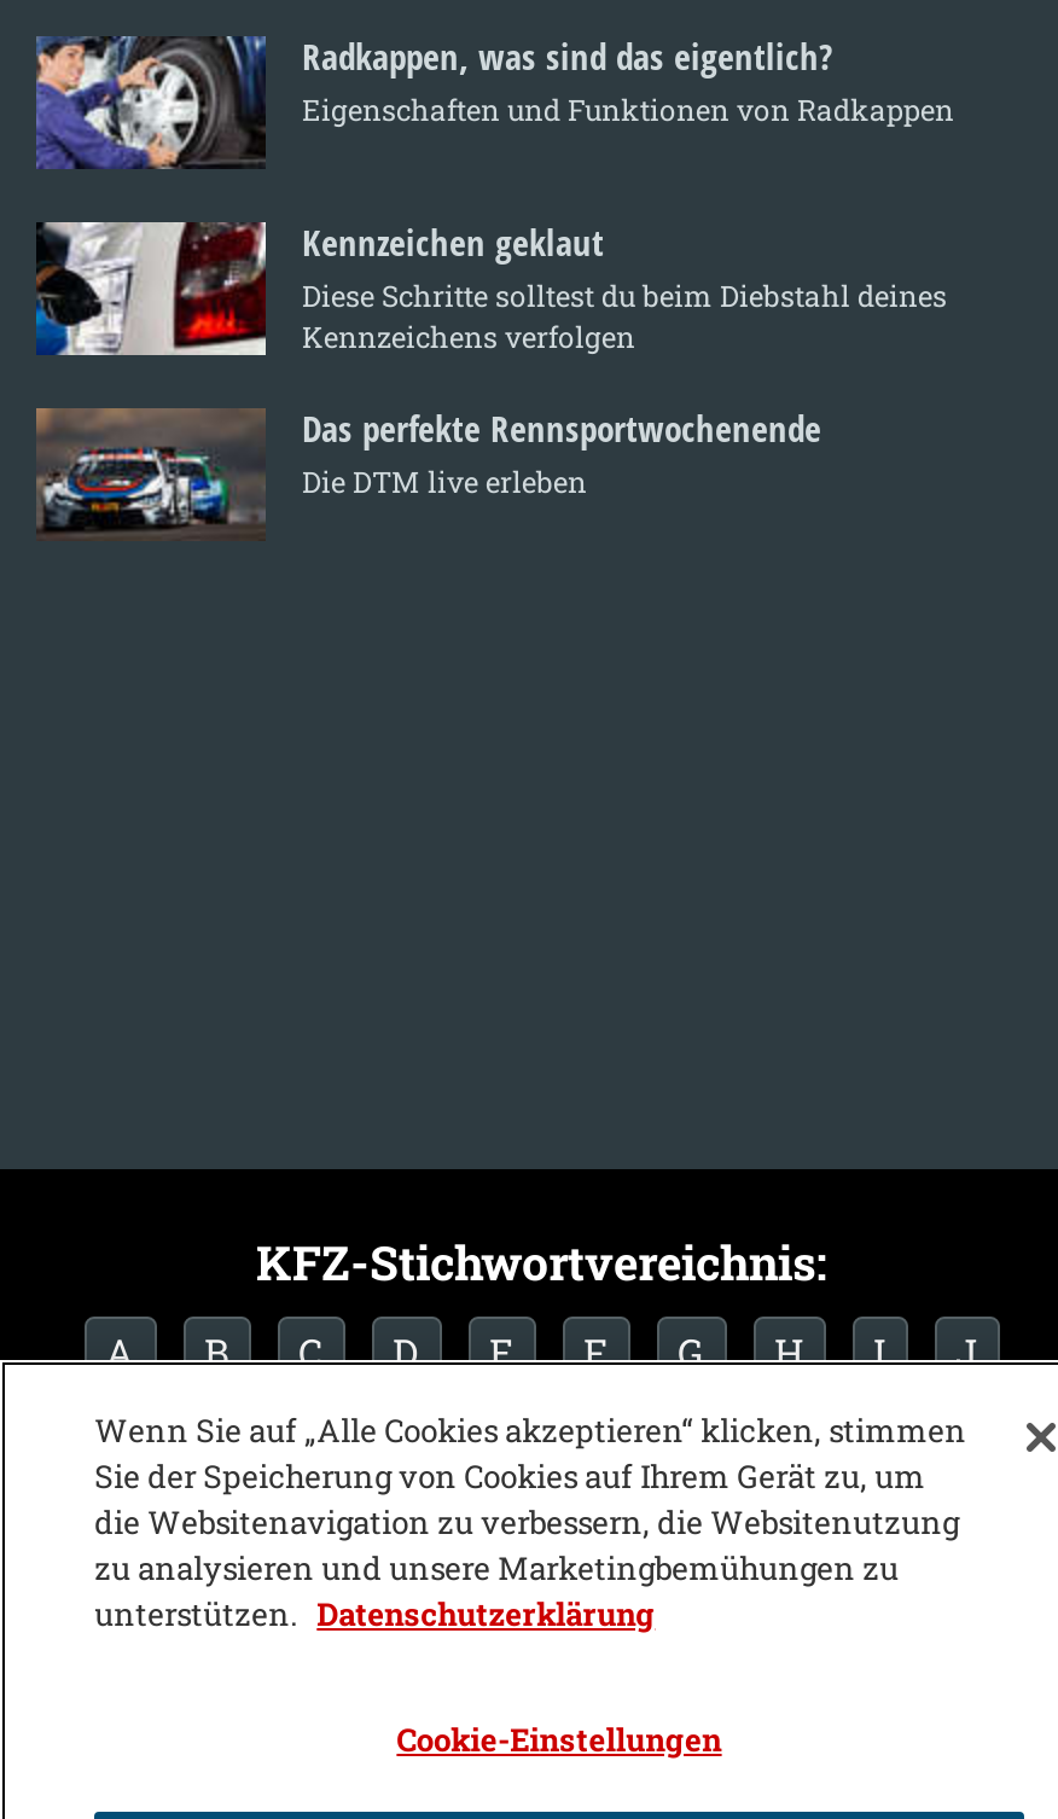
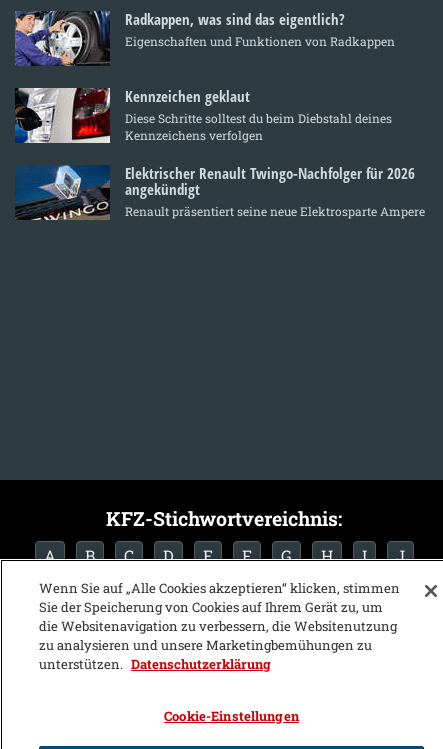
- [image]
- Das perfekte Rennsportwochenende
- Die DTM live erleben
+ [image]
+ Elektrischer Renault Twingo-Nachfolger für 2026
+ angekündigt
+ Renault präsentiert seine neue Elektrosparte Ampere
